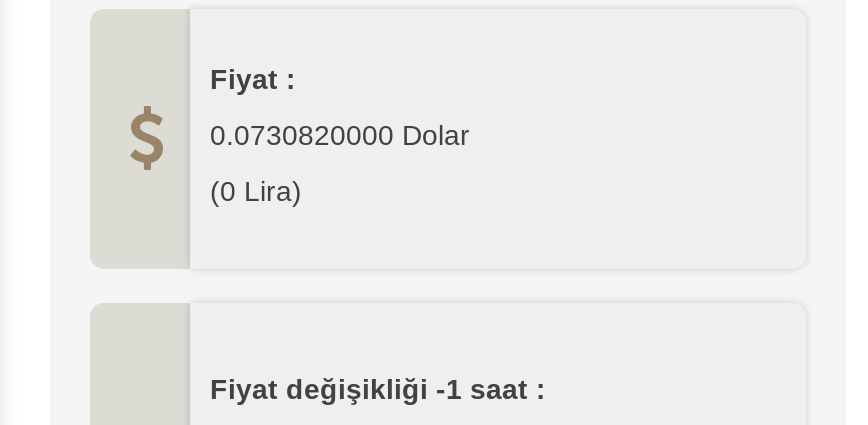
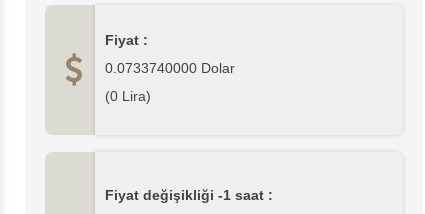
- 0.0730820000 Dolar
+ 0.0733740000 Dolar
